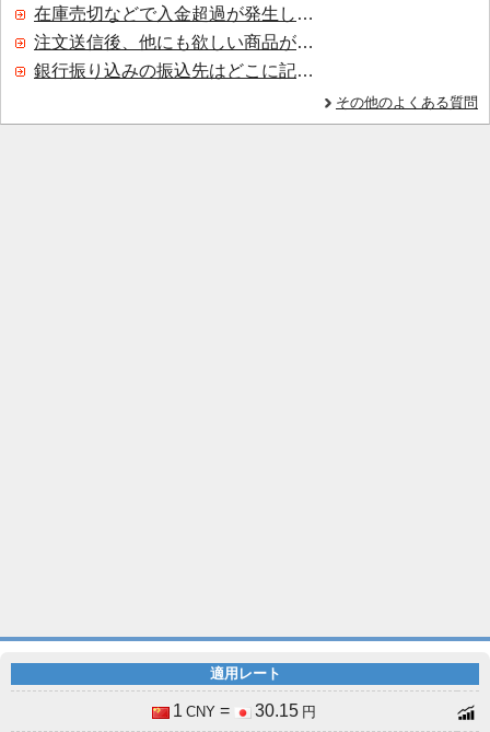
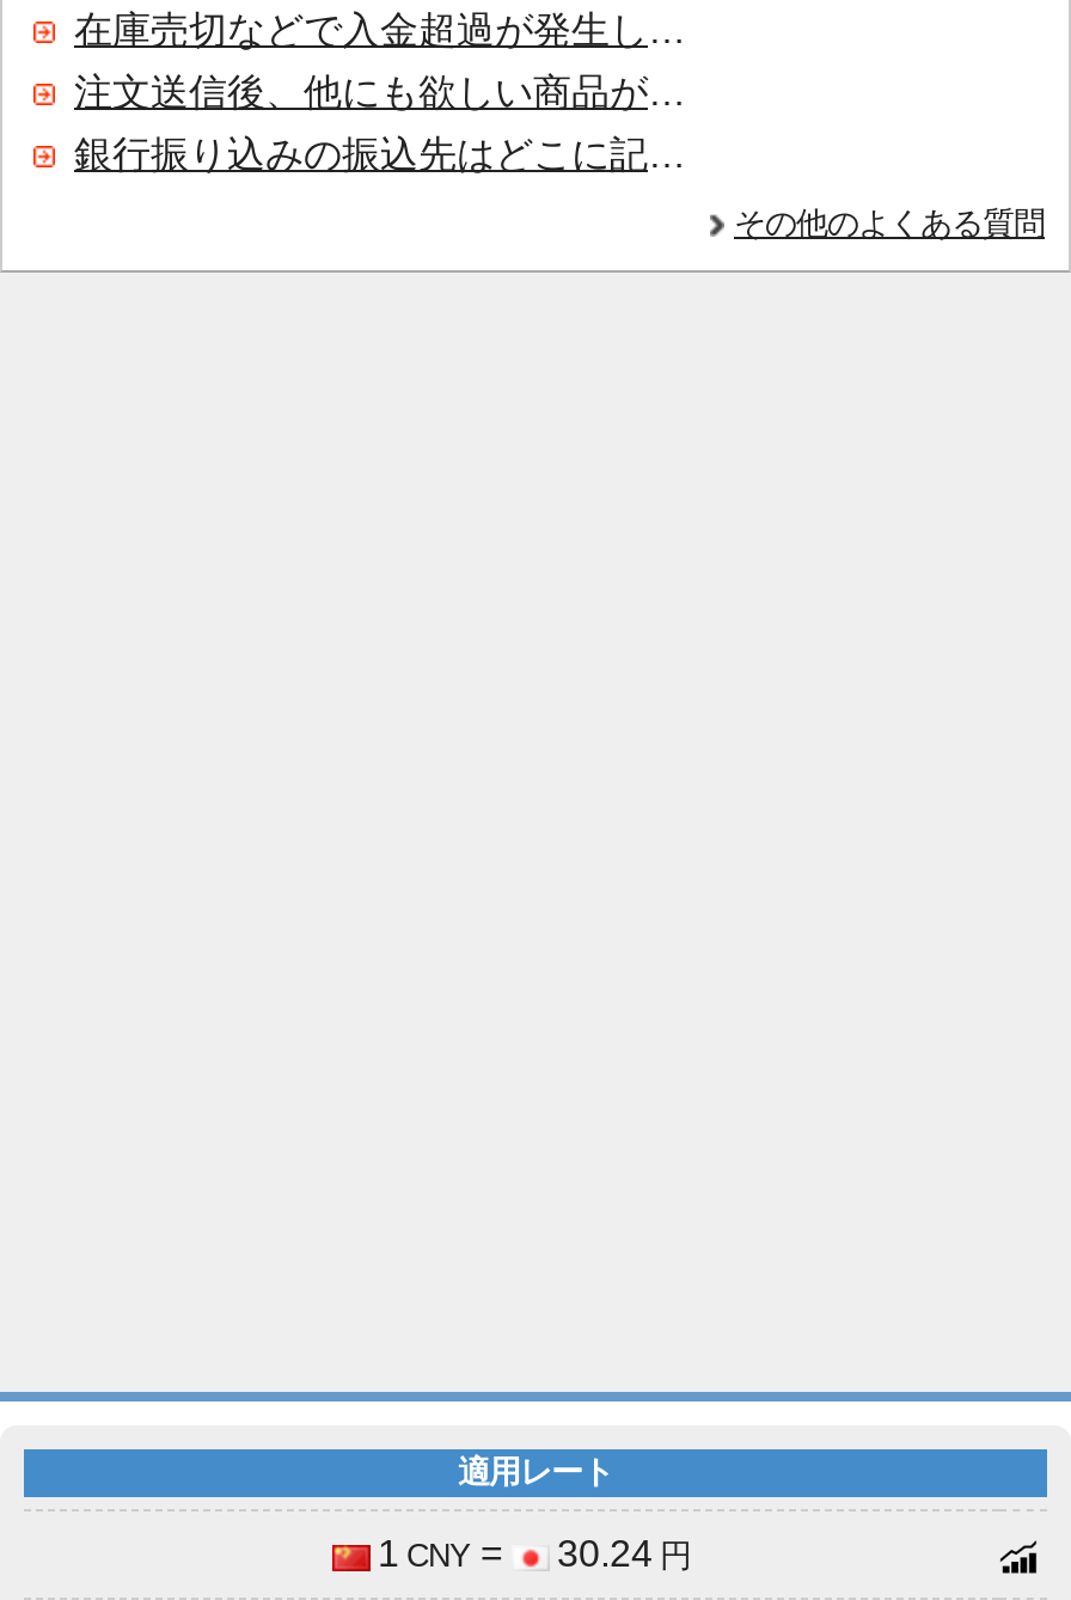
- 1 CNY = 30.15 円
+ 1 CNY = 30.24 円
